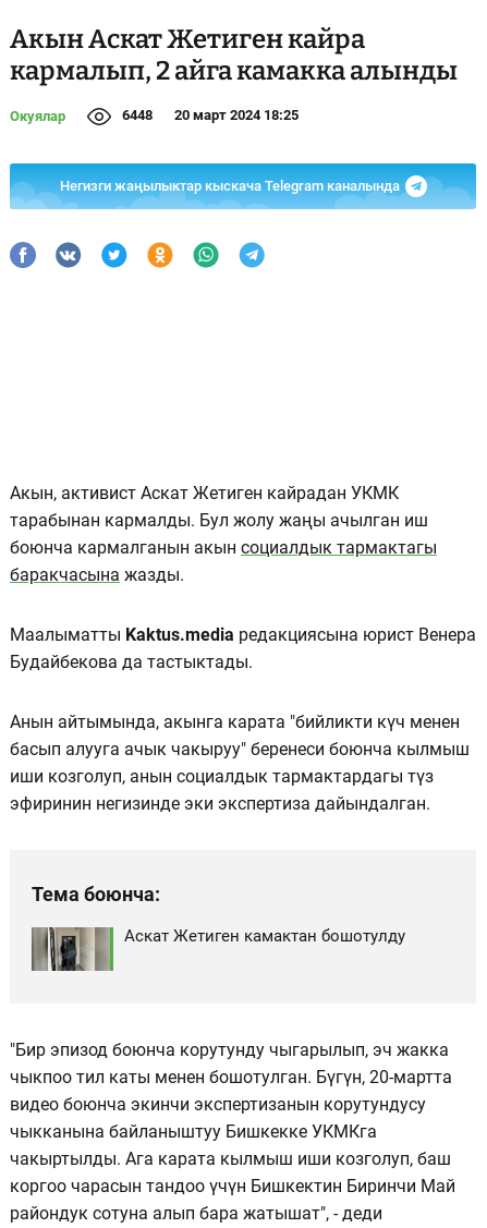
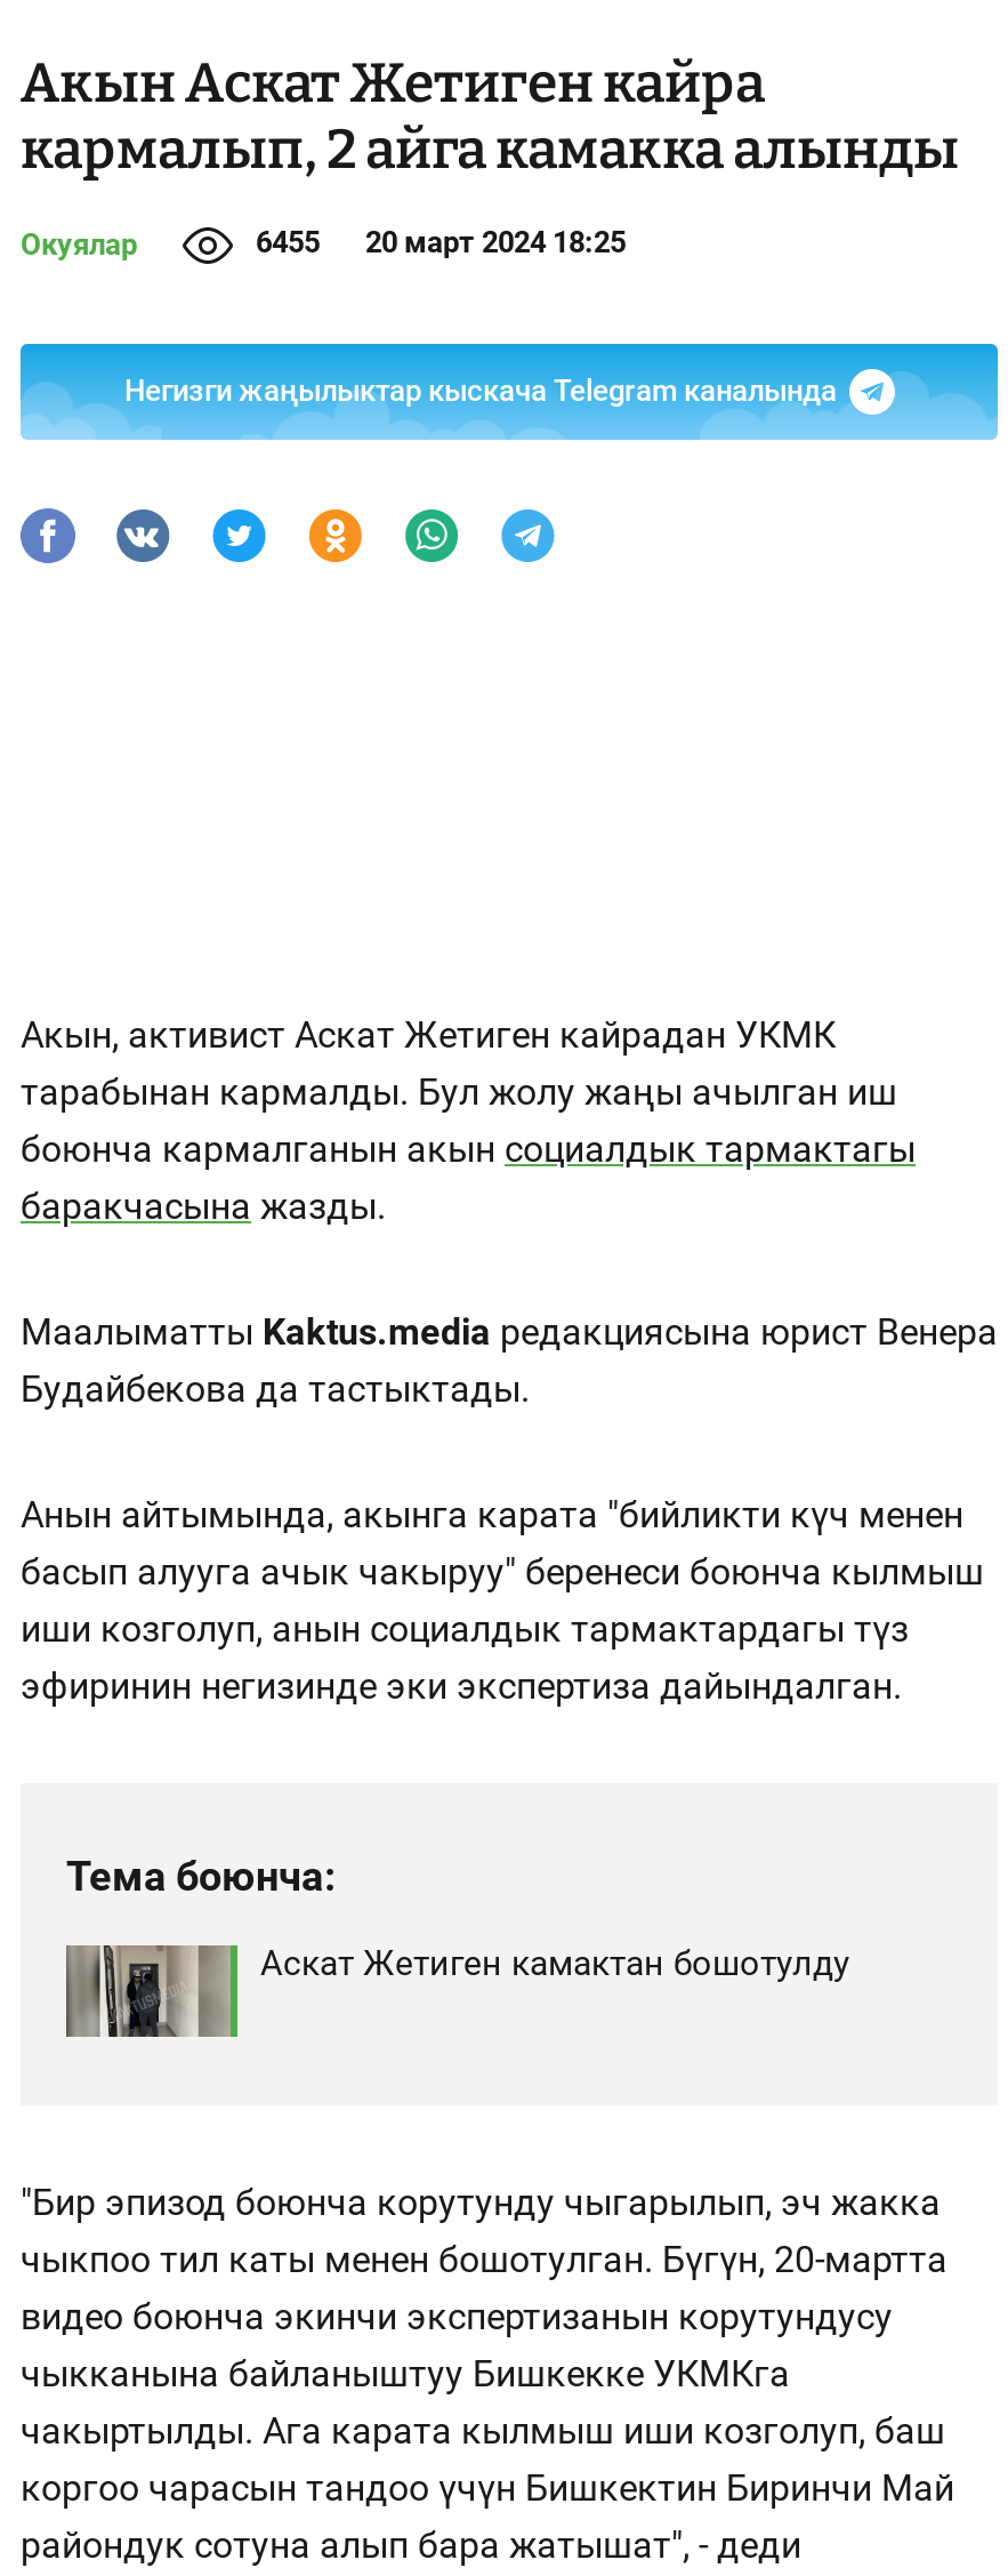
- 6448 20 март 2024 18:25
+ 6455 20 март 2024 18:25
